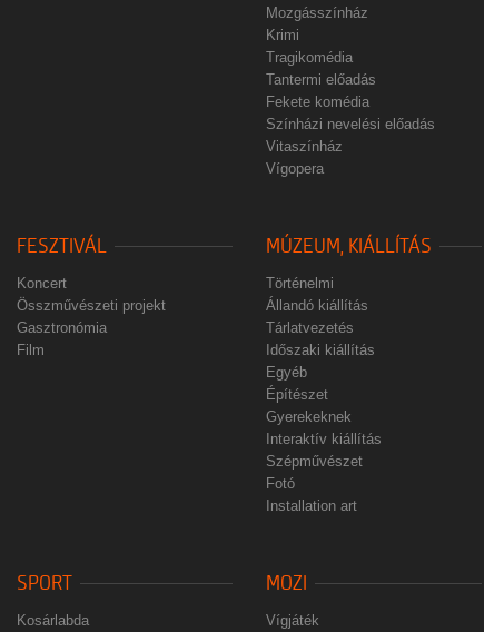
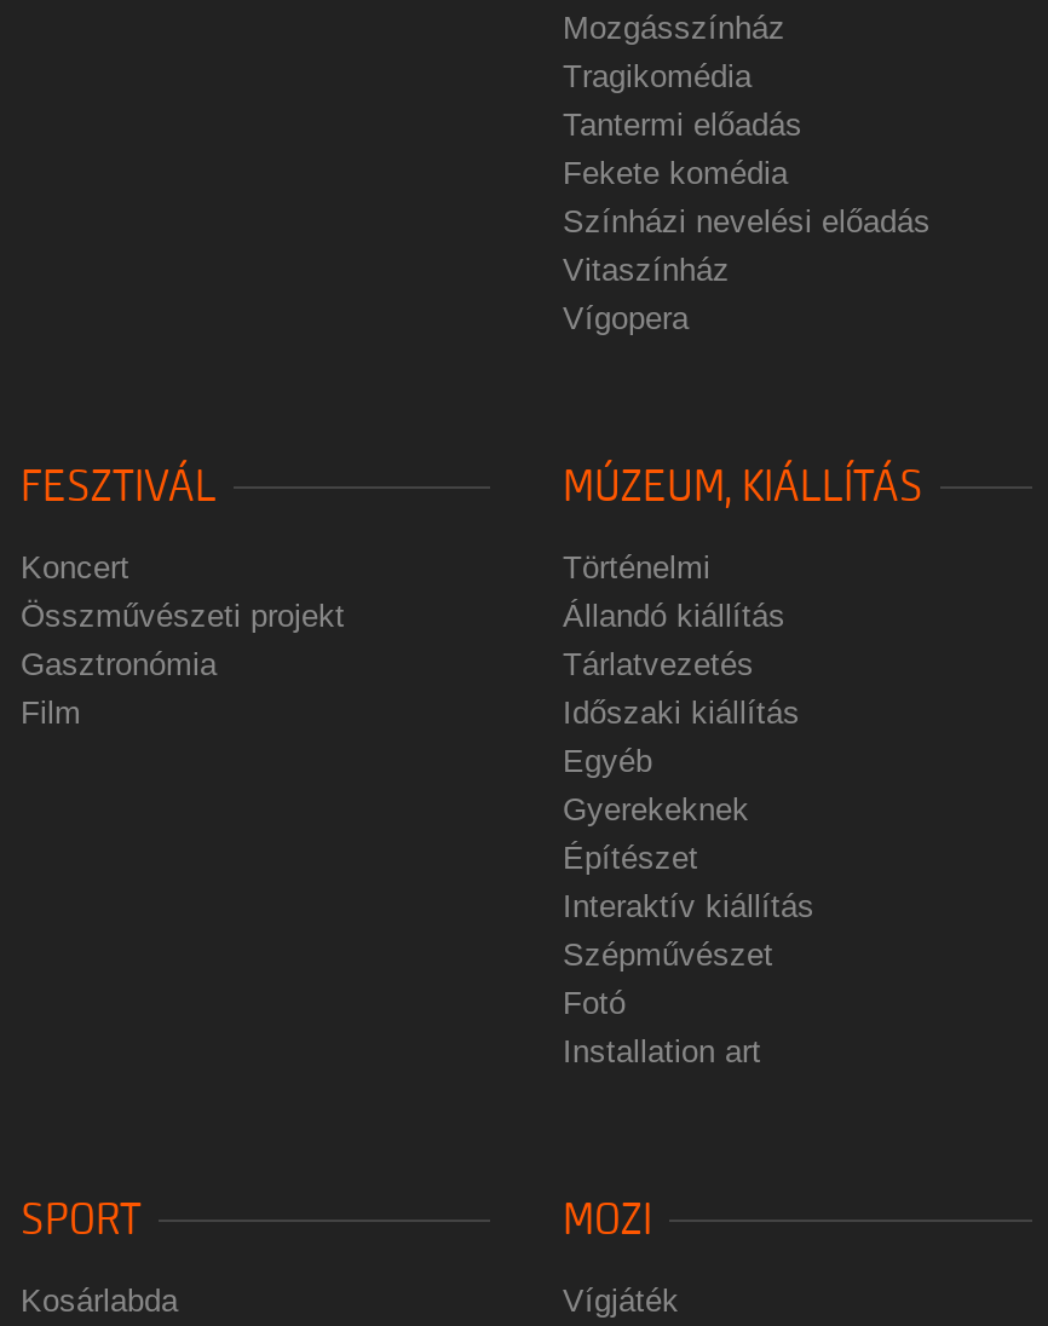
- Krimi

moved up: Gyerekeknek
